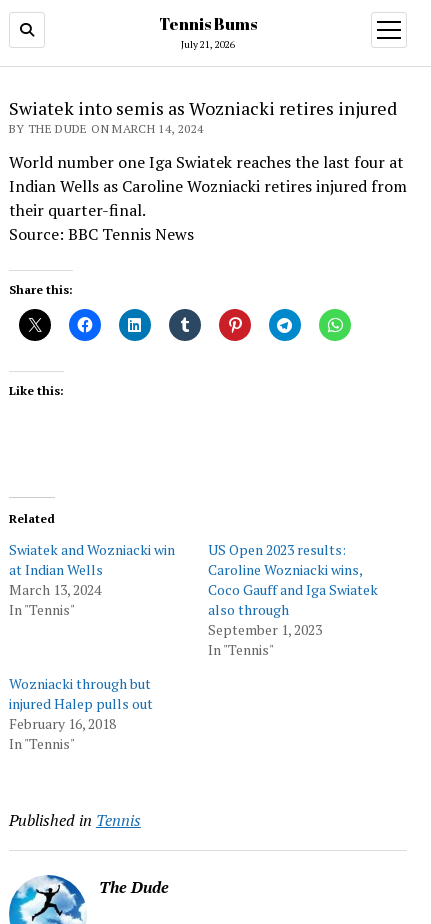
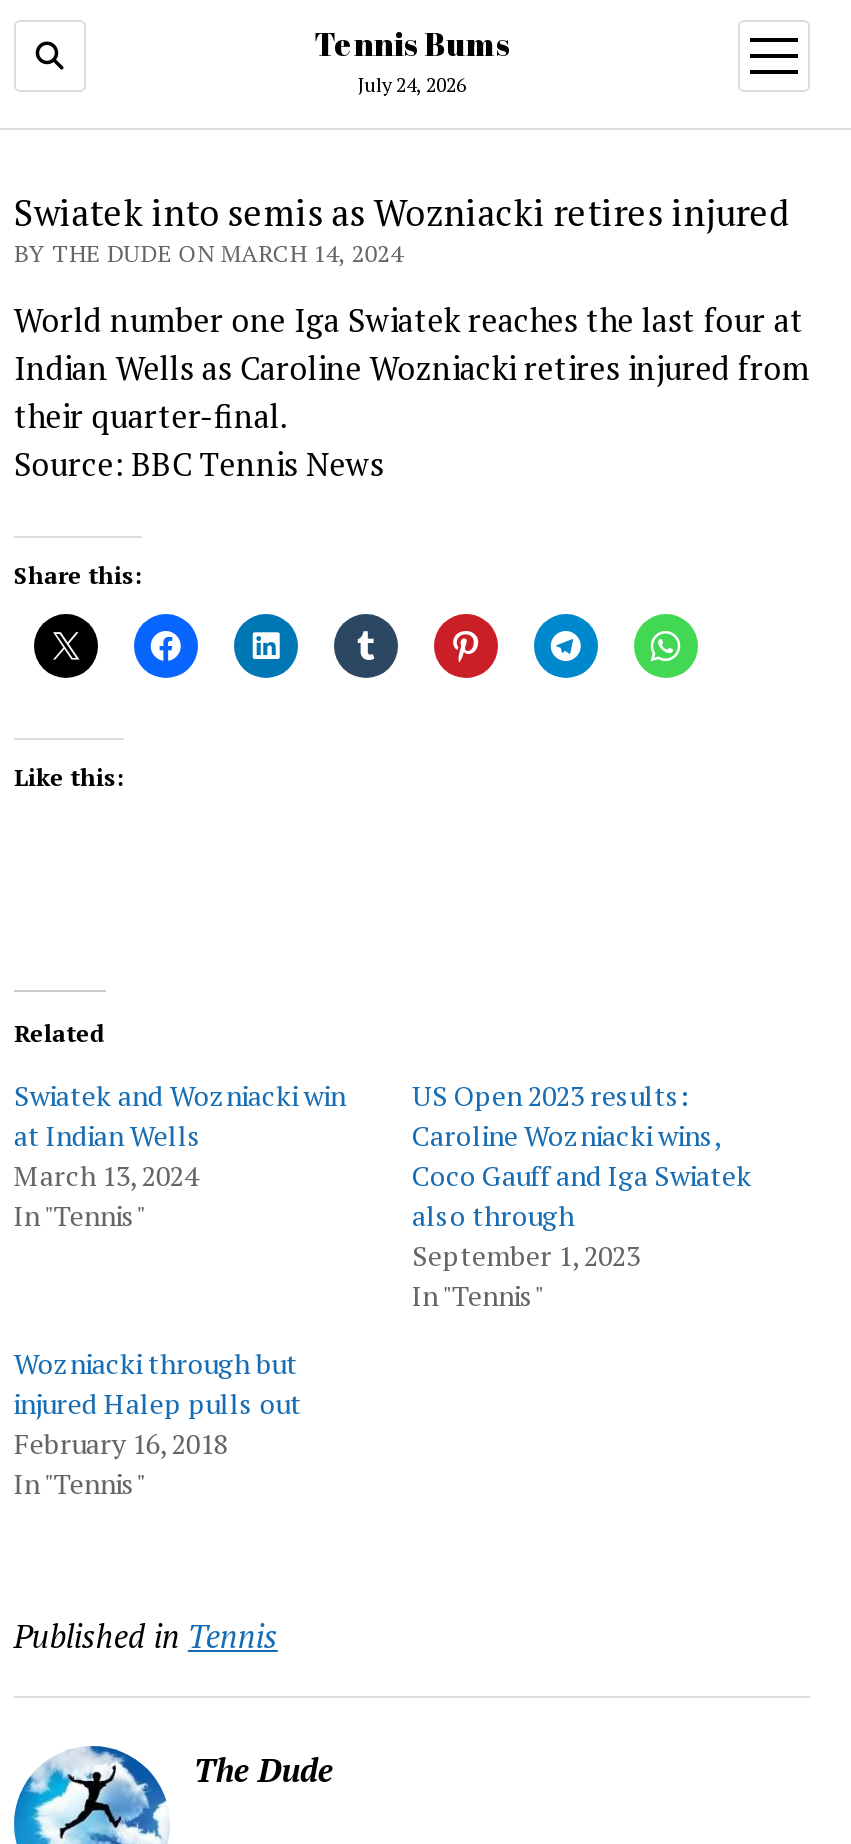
- July 21, 2026
+ July 24, 2026
